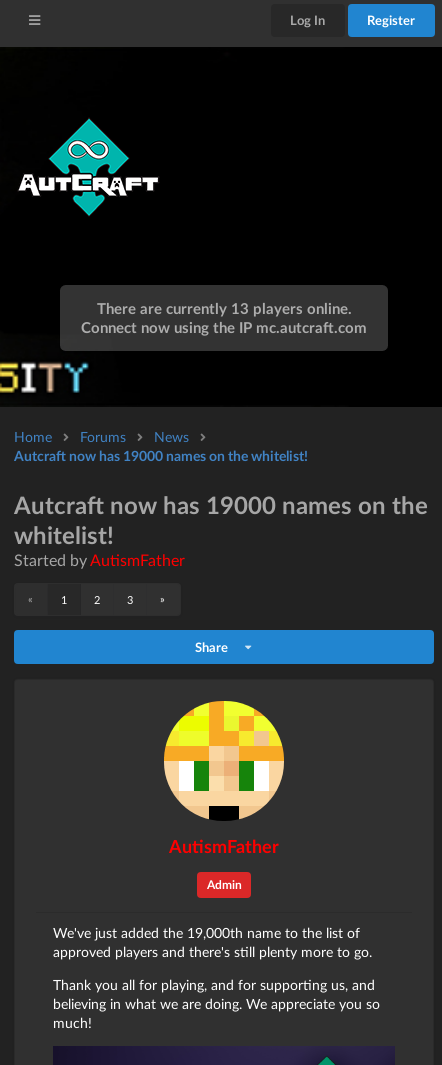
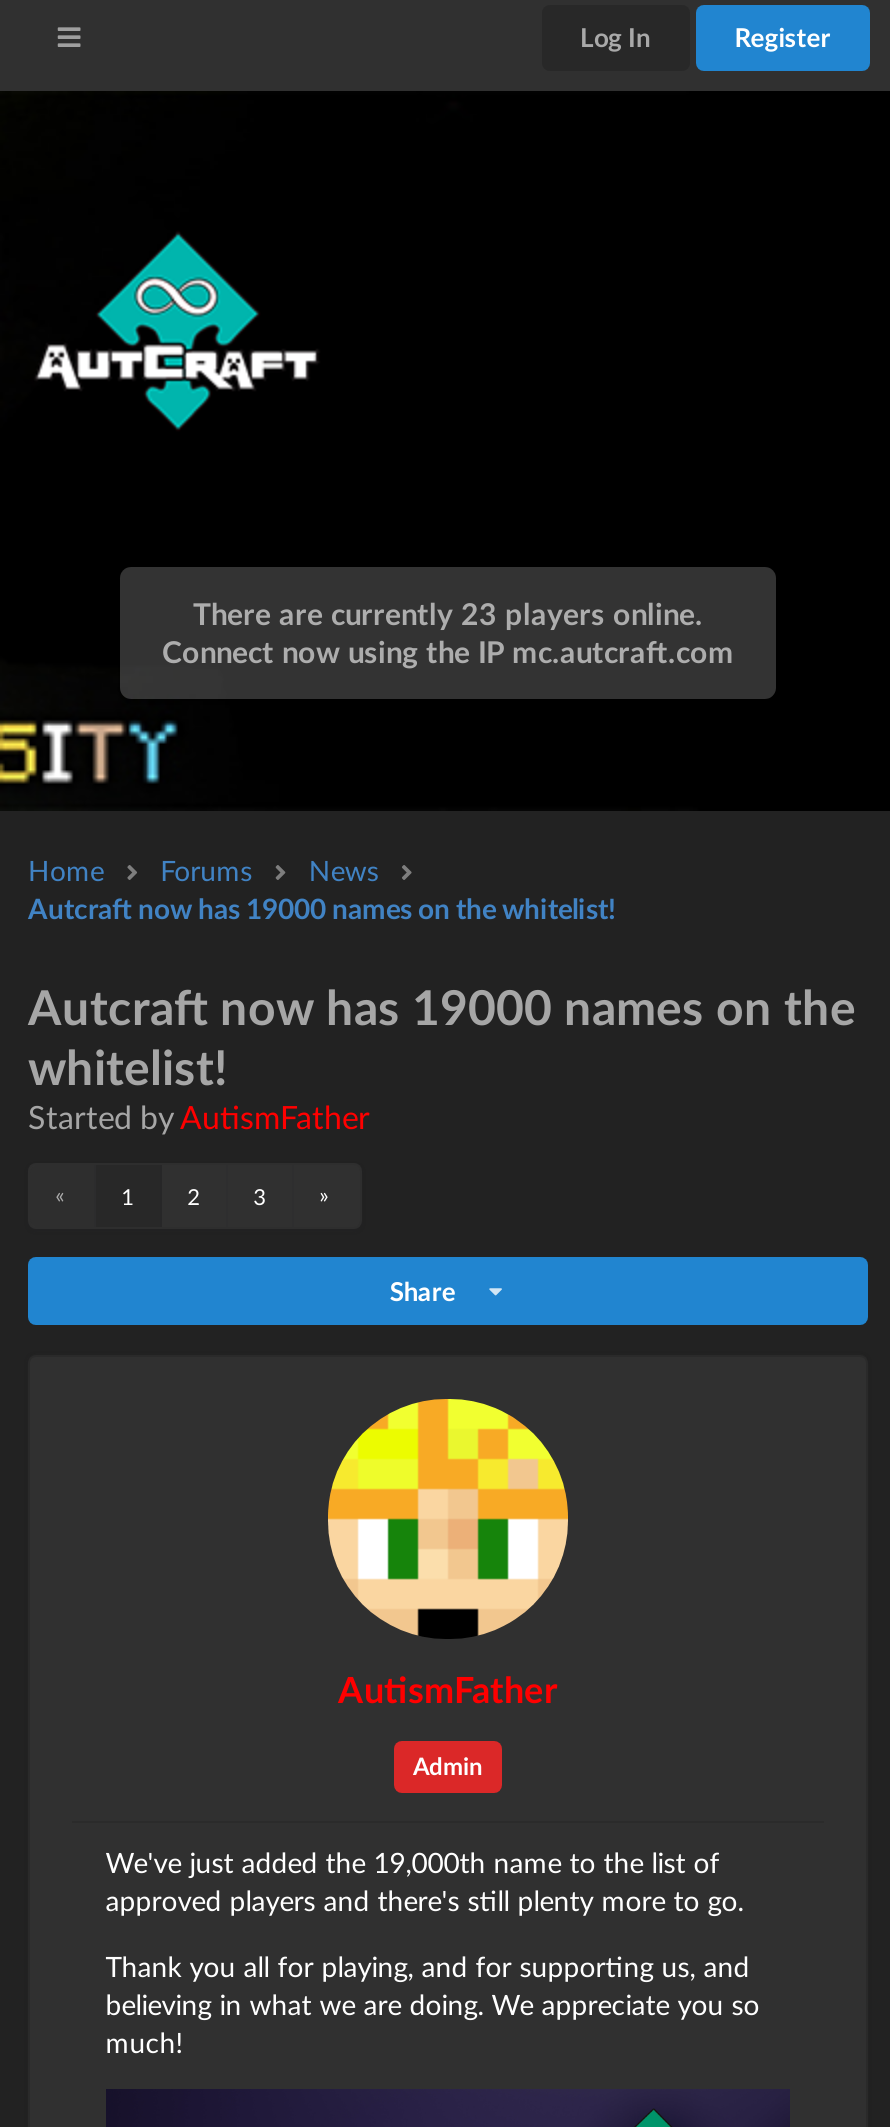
- There are currently 13 players online.
+ There are currently 23 players online.
